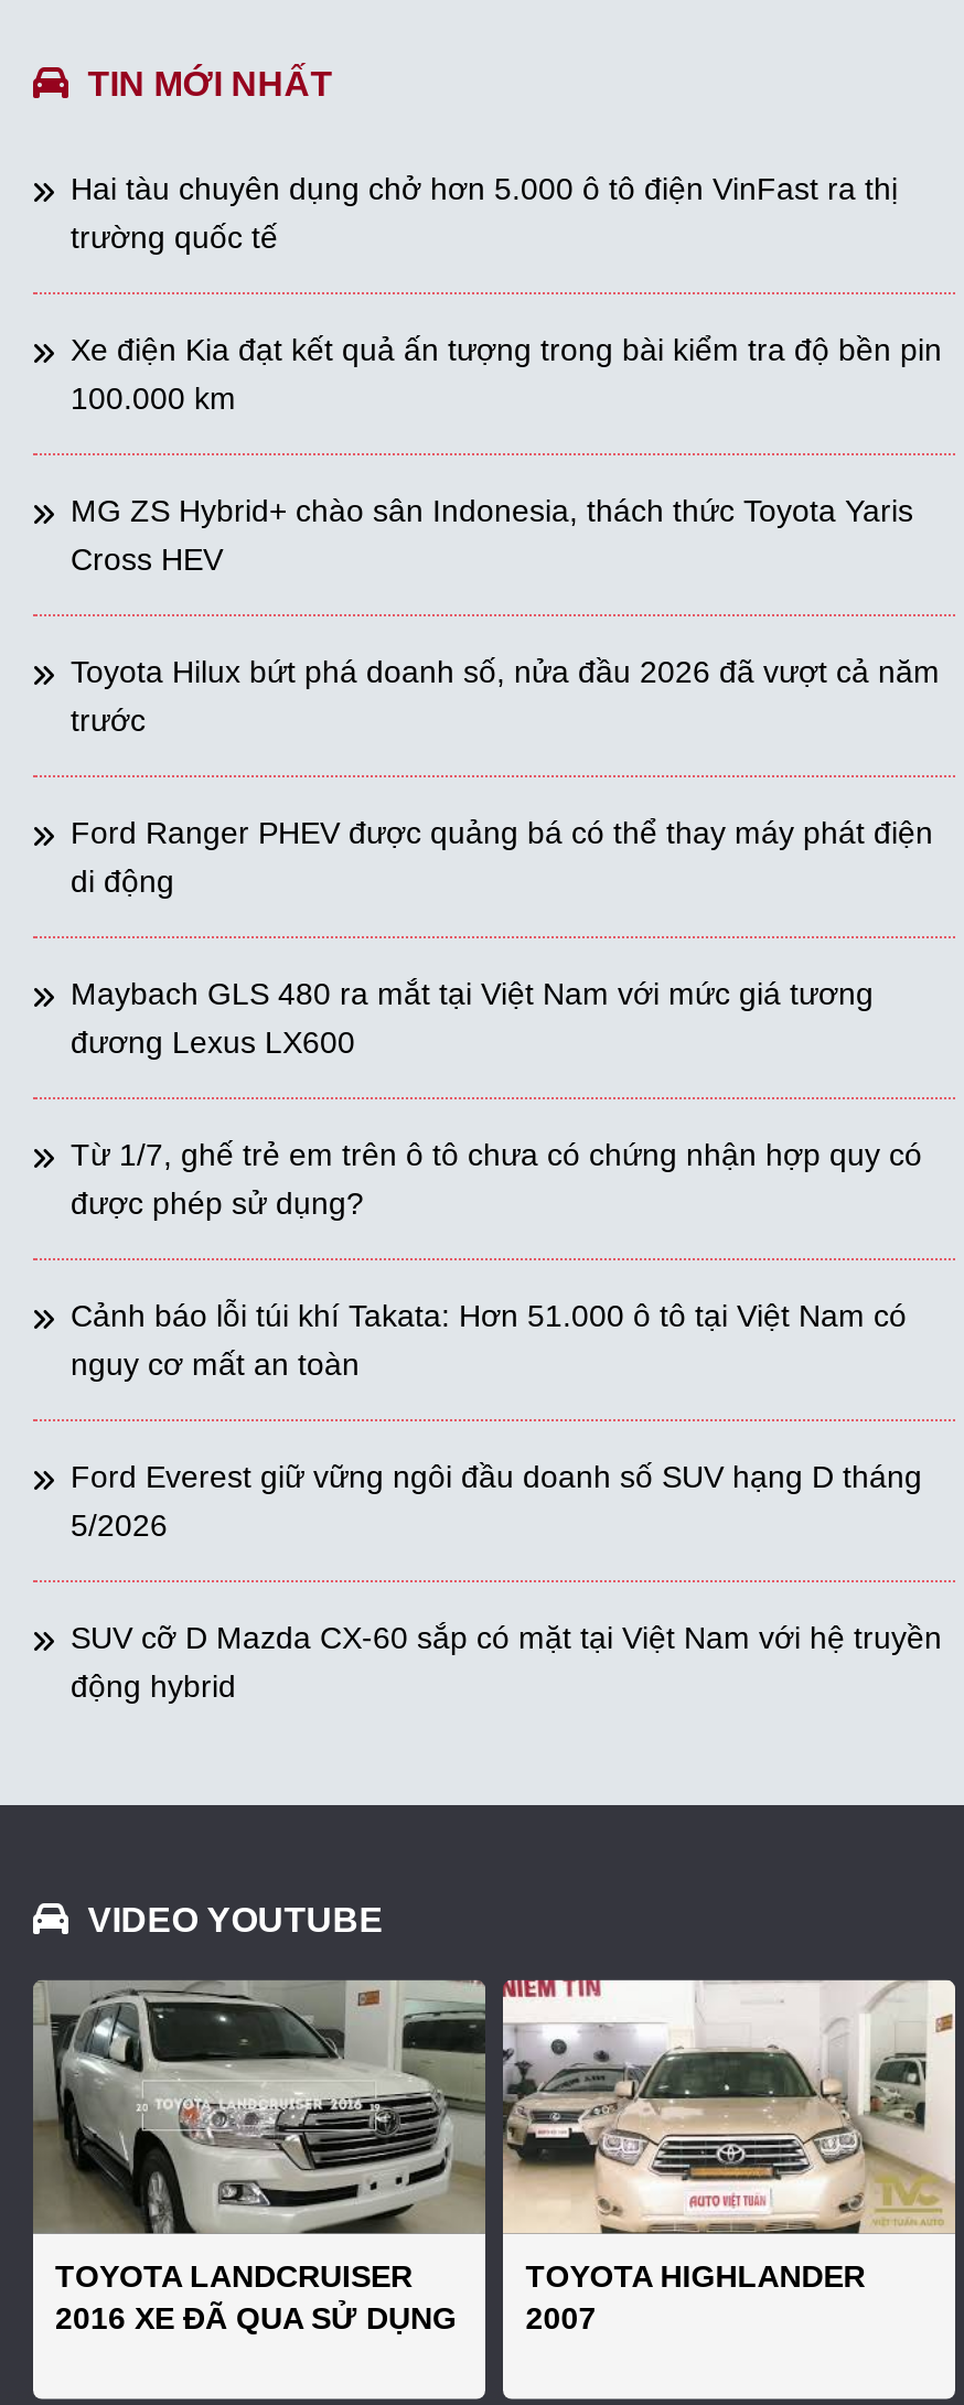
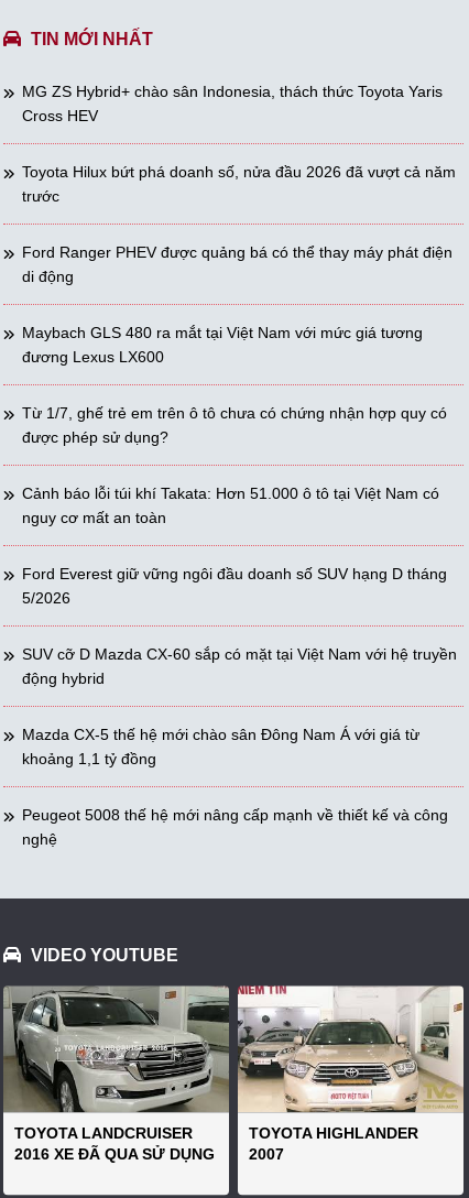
- Hai tàu chuyên dụng chở hơn 5.000 ô tô điện VinFast ra thị
- trường quốc tế
- Xe điện Kia đạt kết quả ấn tượng trong bài kiểm tra độ bền pin
- 100.000 km

moved up: MG ZS Hybrid+ chào sân Indonesia, thách thức Toyota Yaris | Cross HEV | Toyota Hilux bứt phá doanh số, nửa đầu 2026 đã vượt cả năm | ... | SUV cỡ D Mazda CX-60 sắp có mặt tại Việt Nam với hệ truyền | động hybrid

+ Mazda CX-5 thế hệ mới chào sân Đông Nam Á với giá từ
+ khoảng 1,1 tỷ đồng
+ Peugeot 5008 thế hệ mới nâng cấp mạnh về thiết kế và công
+ nghệ
